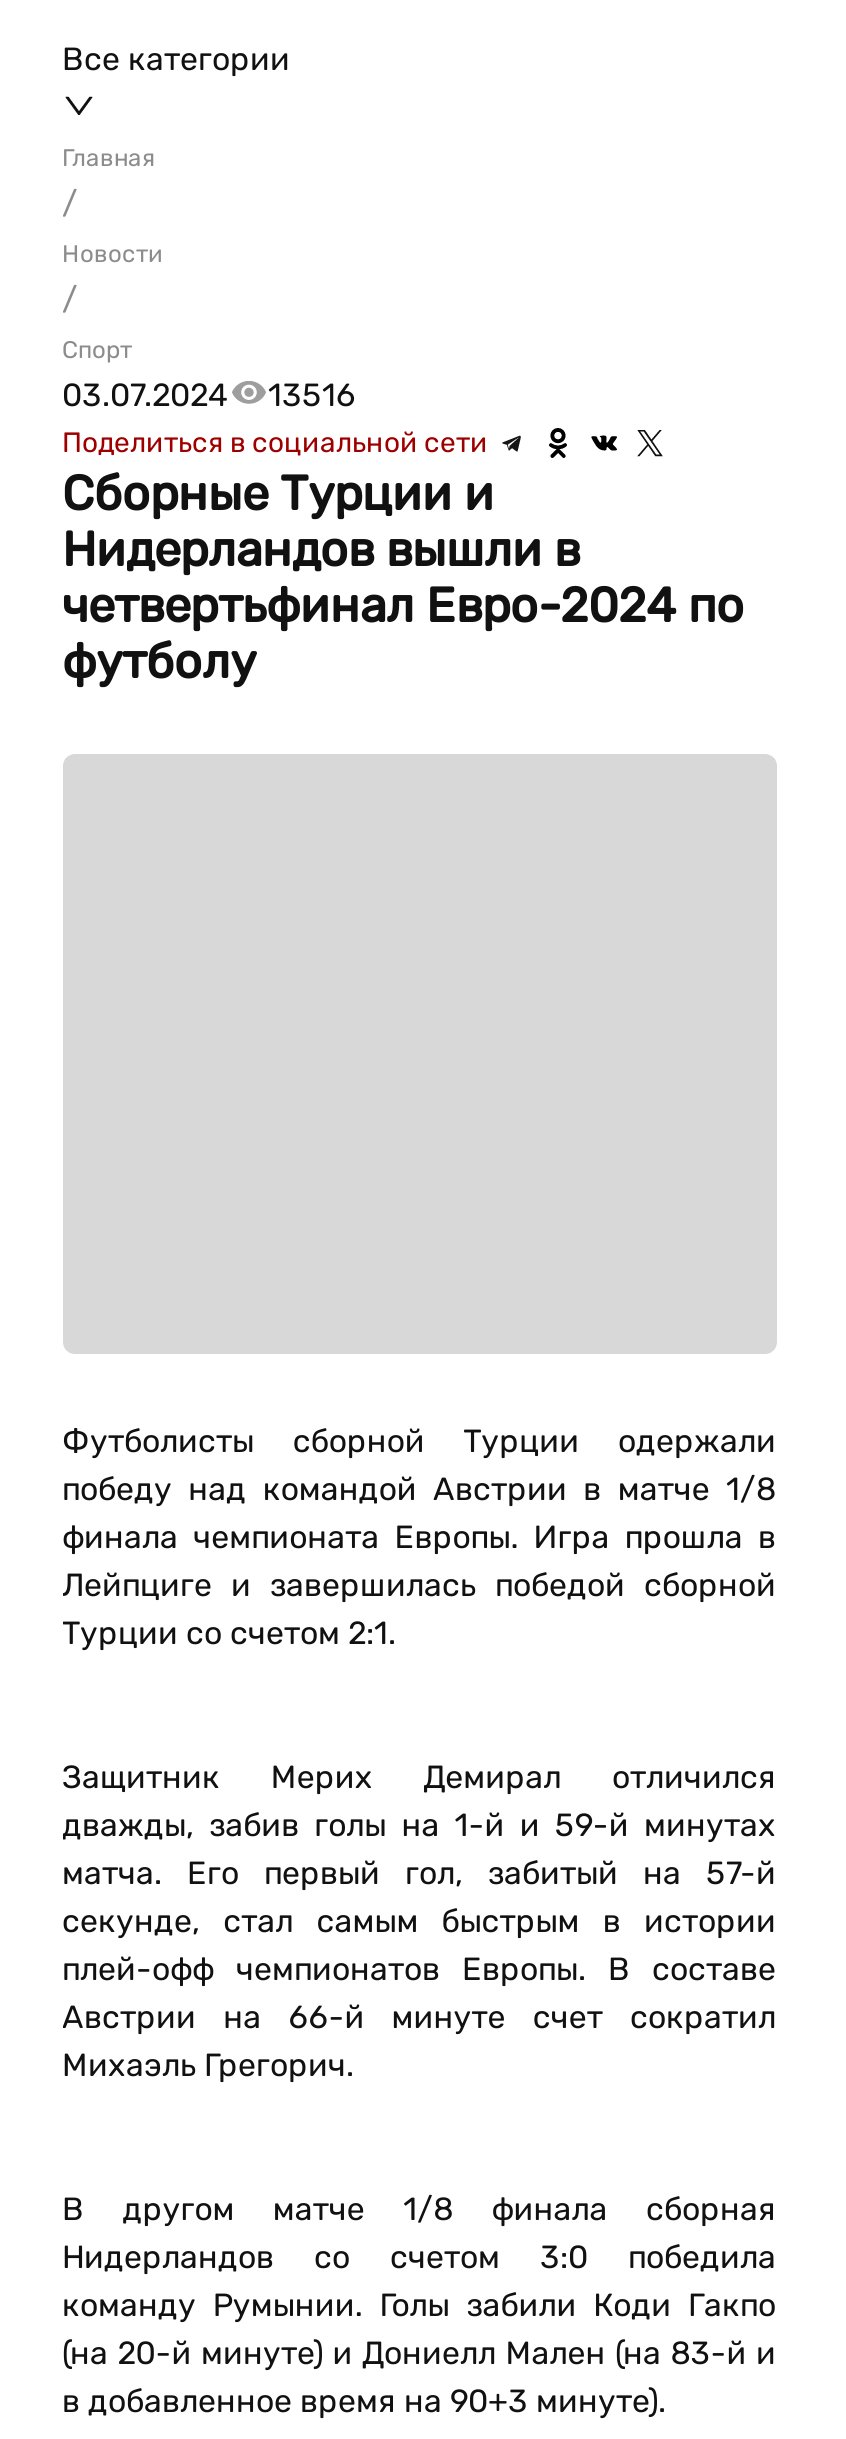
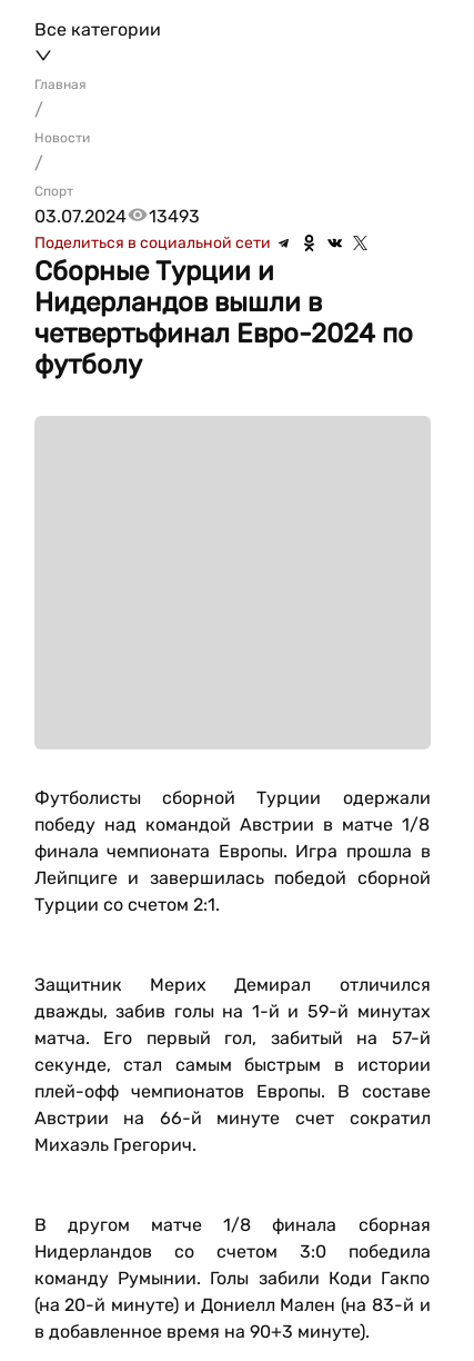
- 03.07.2024 13516
+ 03.07.2024 13493
